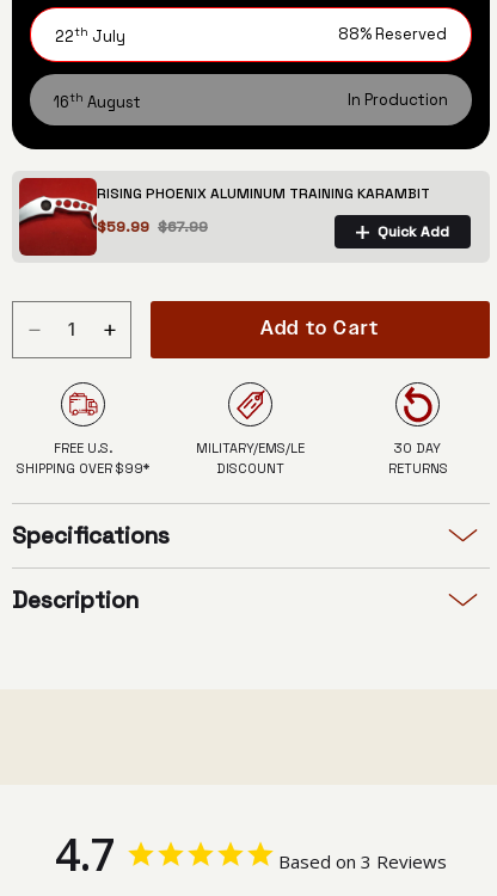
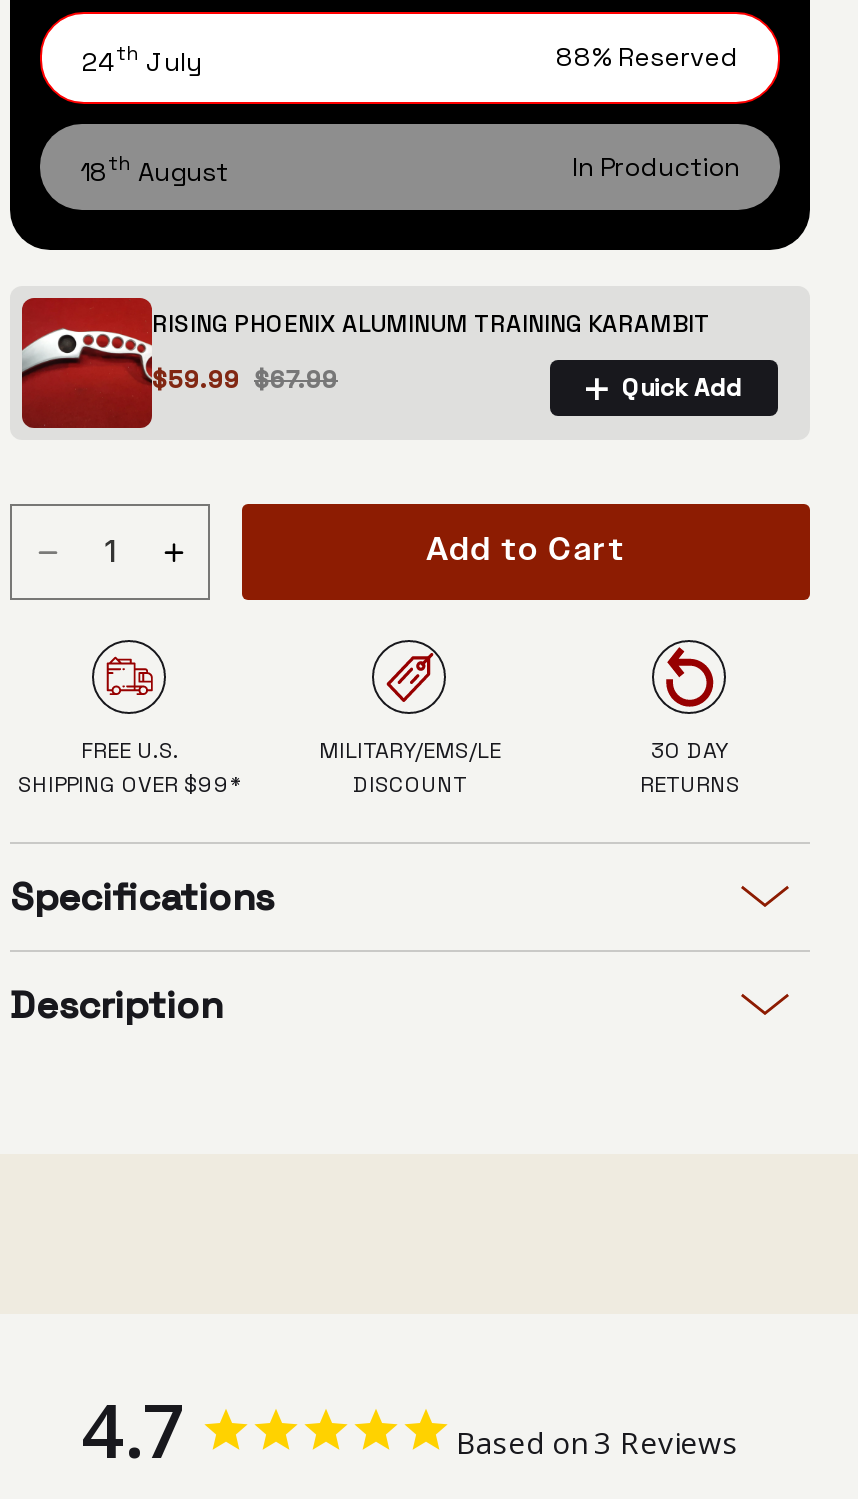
- 22th July
+ 24th July

- 16th August
+ 18th August
